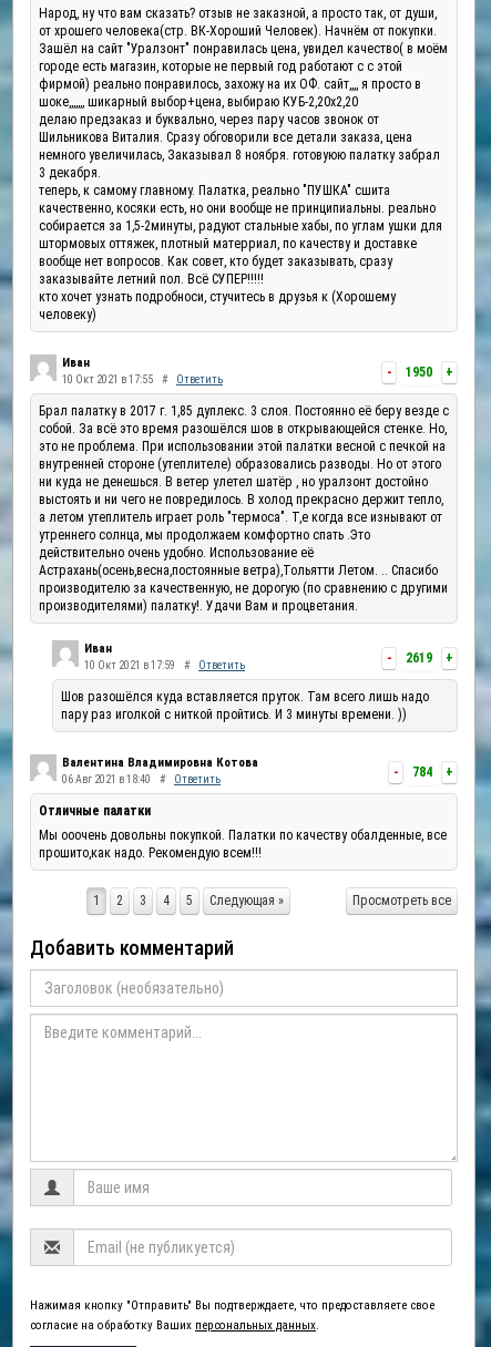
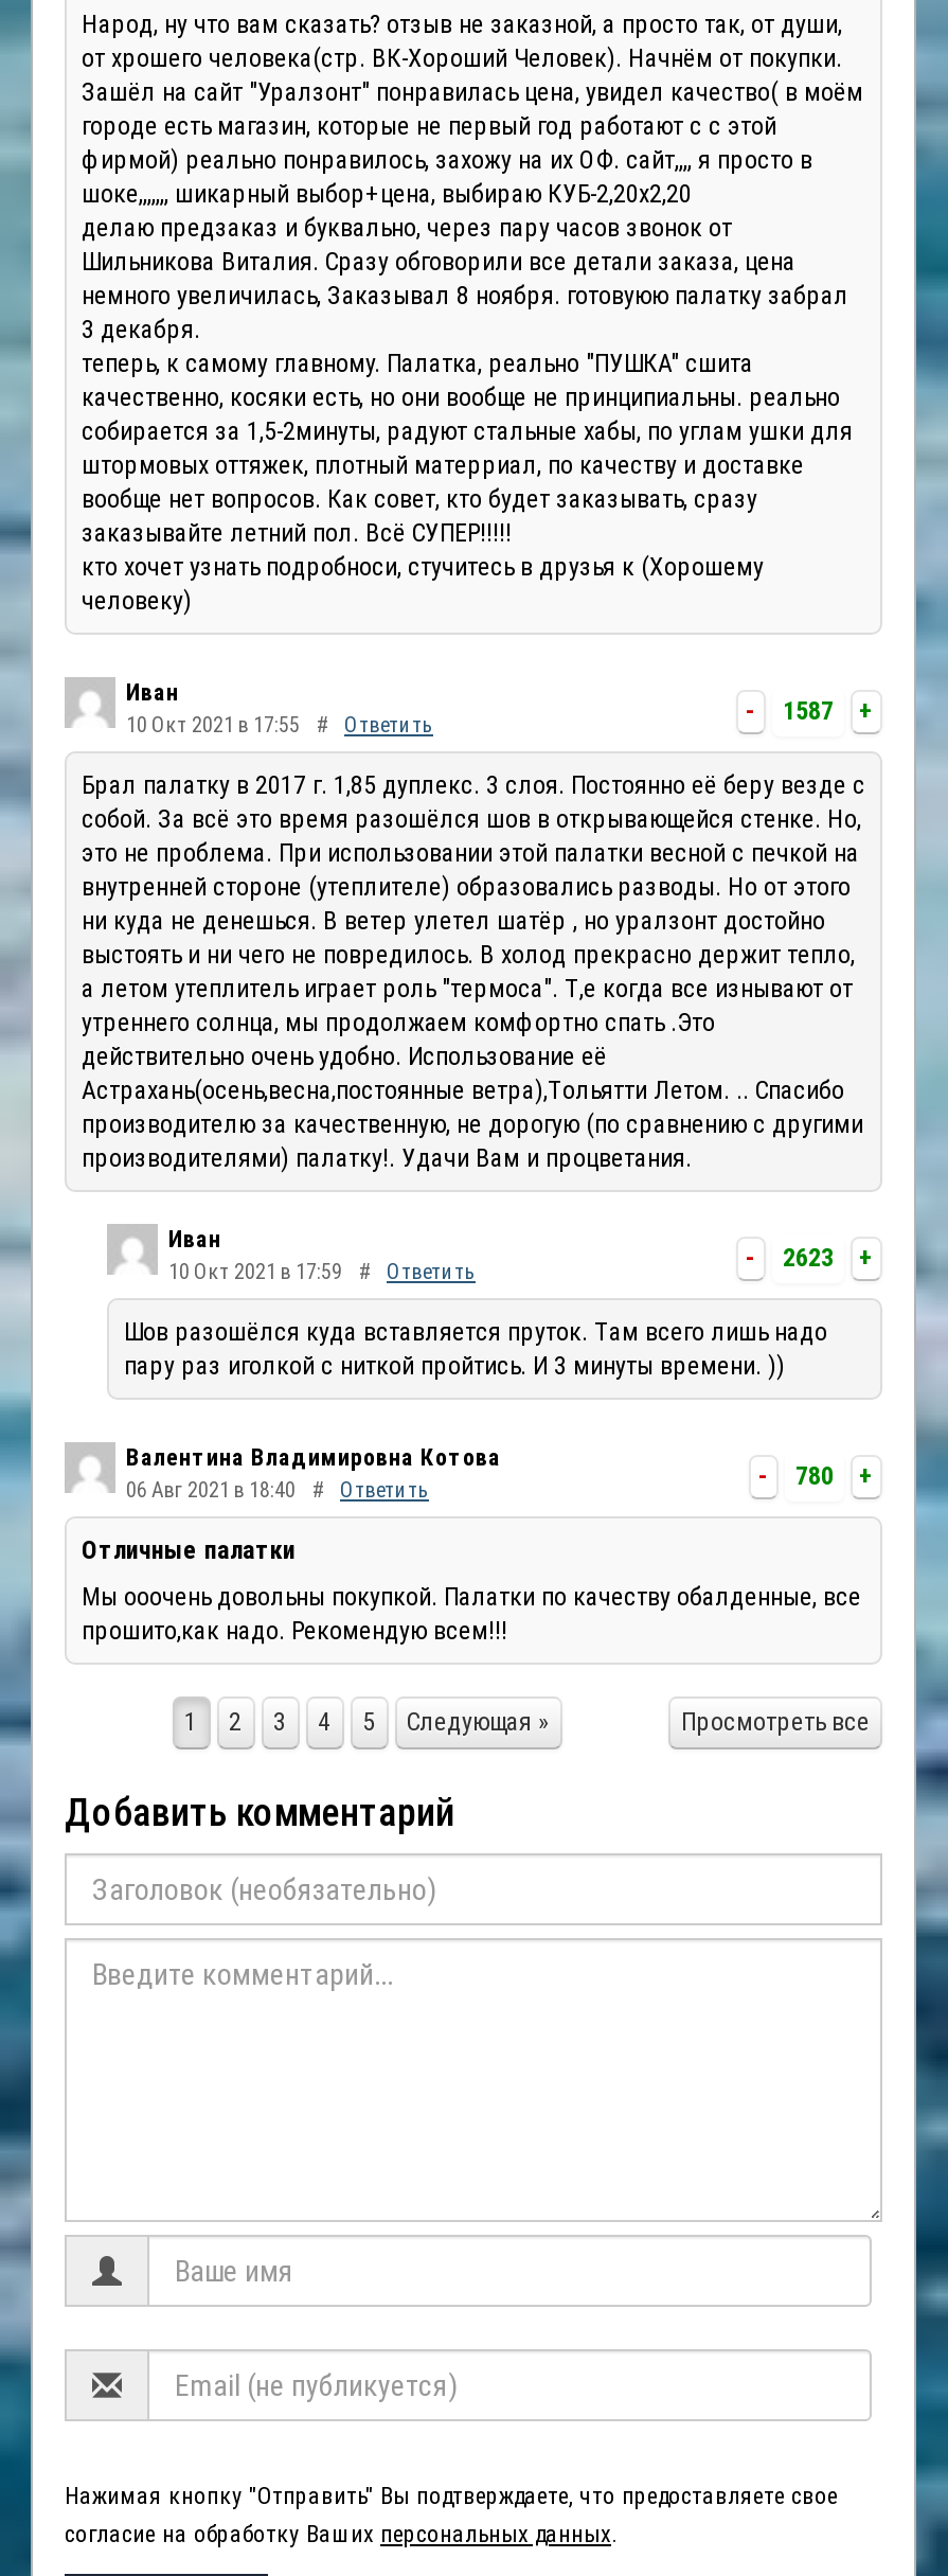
- 1950
+ 1587

- 2619
+ 2623

- 784
+ 780
